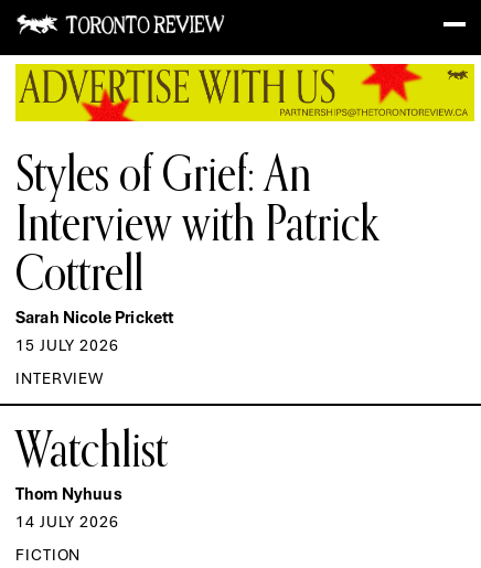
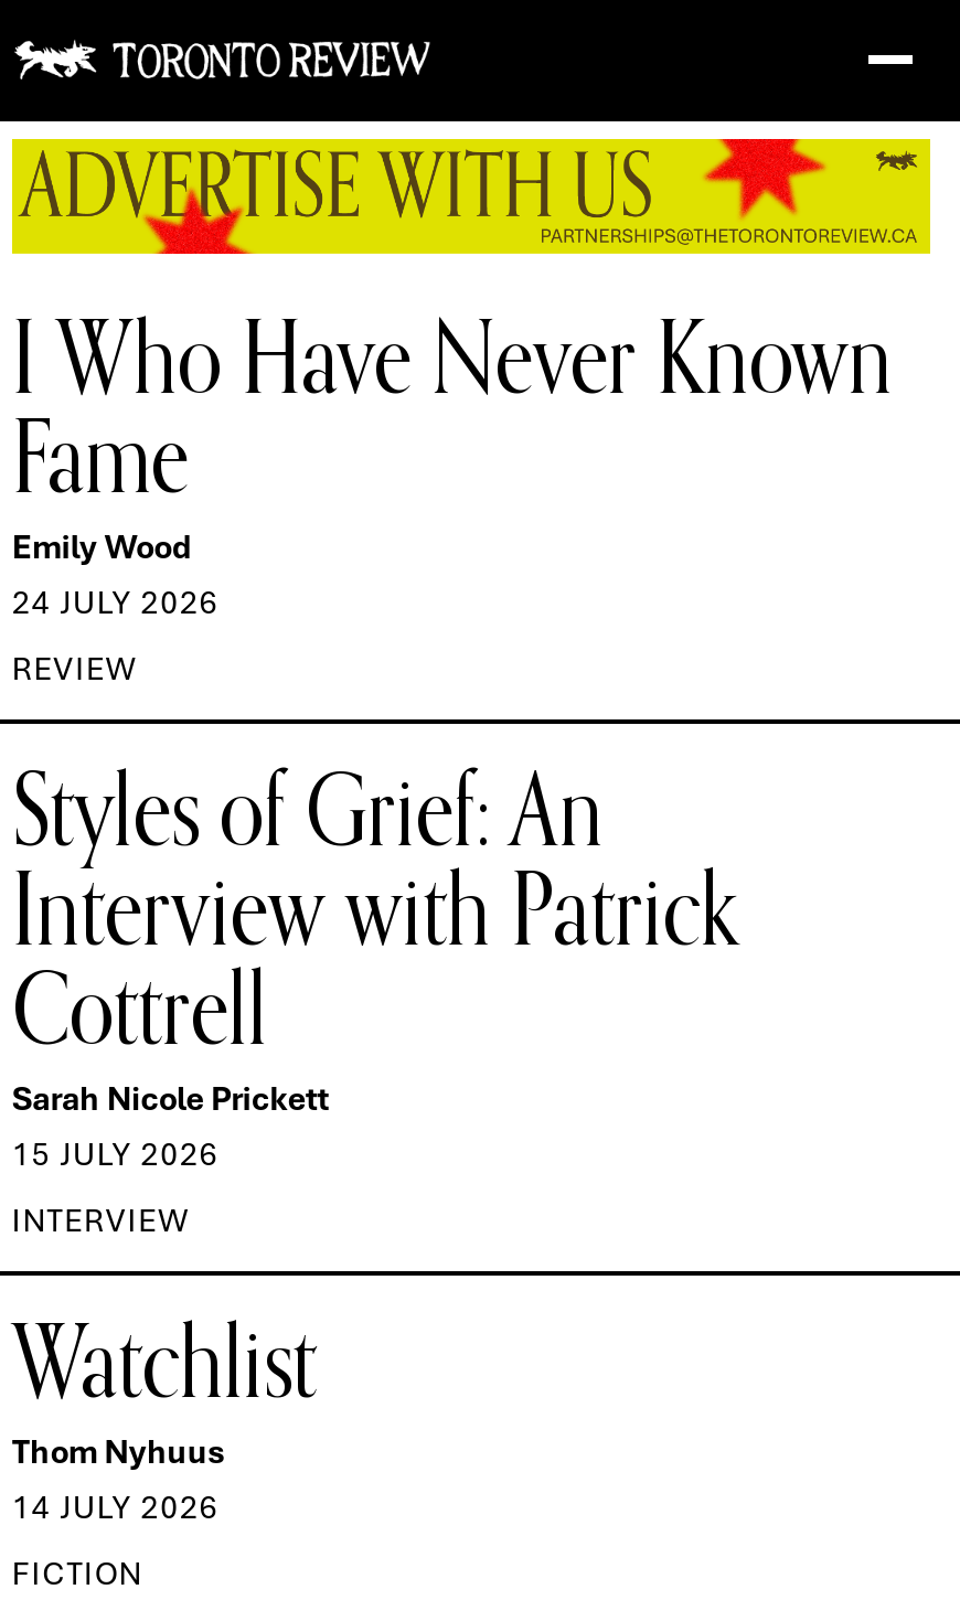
+ I Who Have Never Known
+ Fame
+ Emily Wood
+ 24 JULY 2026
+ REVIEW
